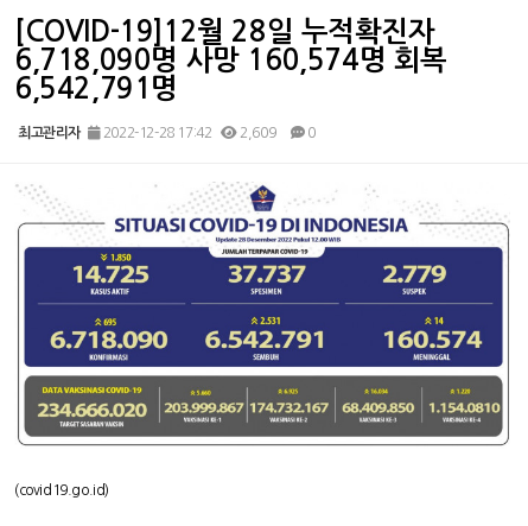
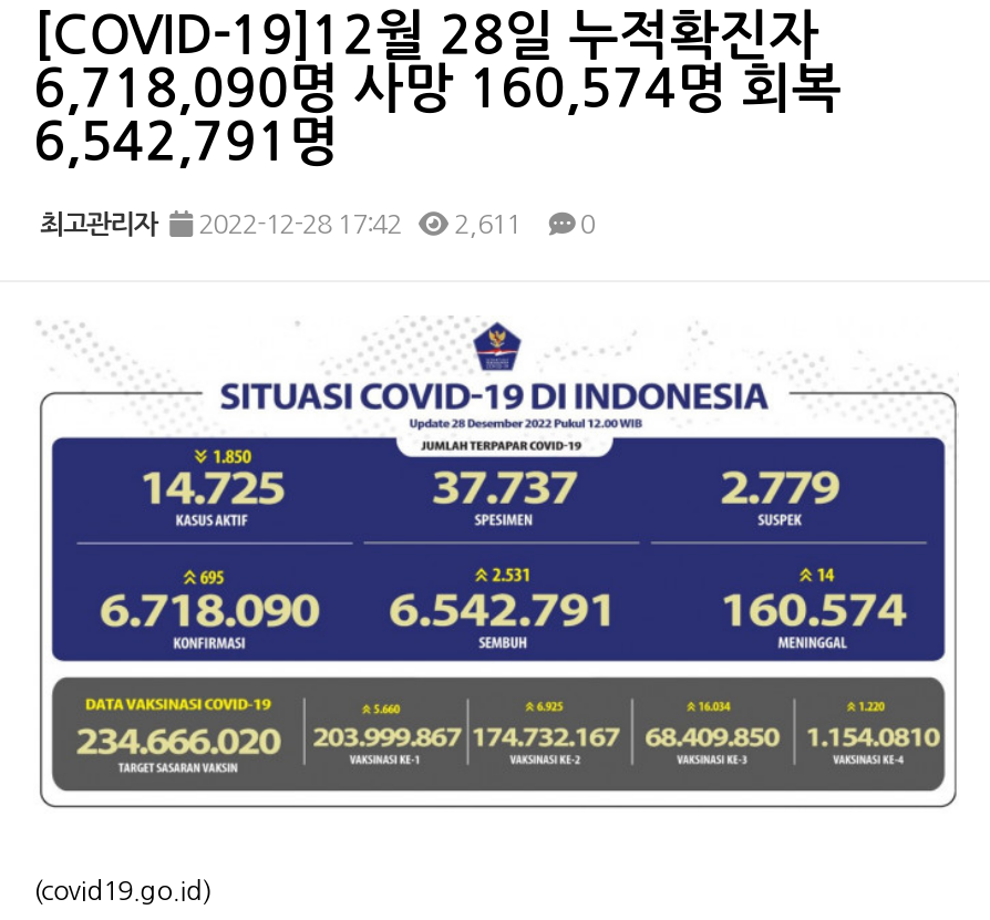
- 최고관리자 2022-12-28 17:42 2,609
+ 최고관리자 2022-12-28 17:42 2,611
